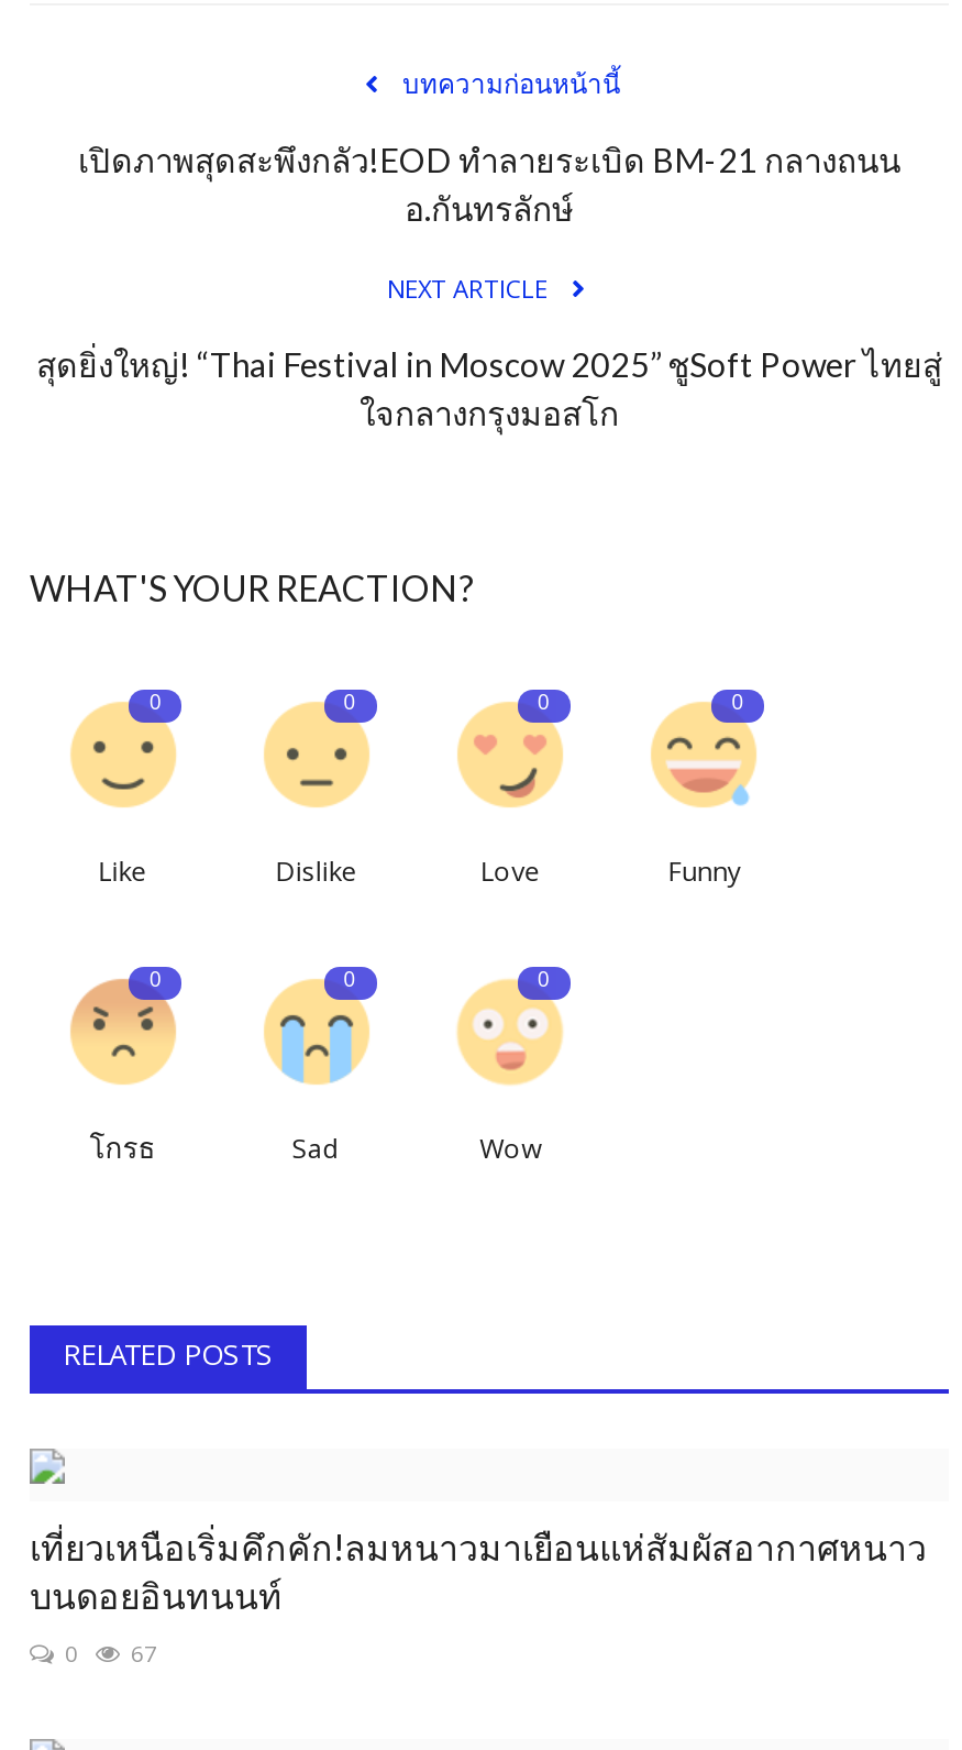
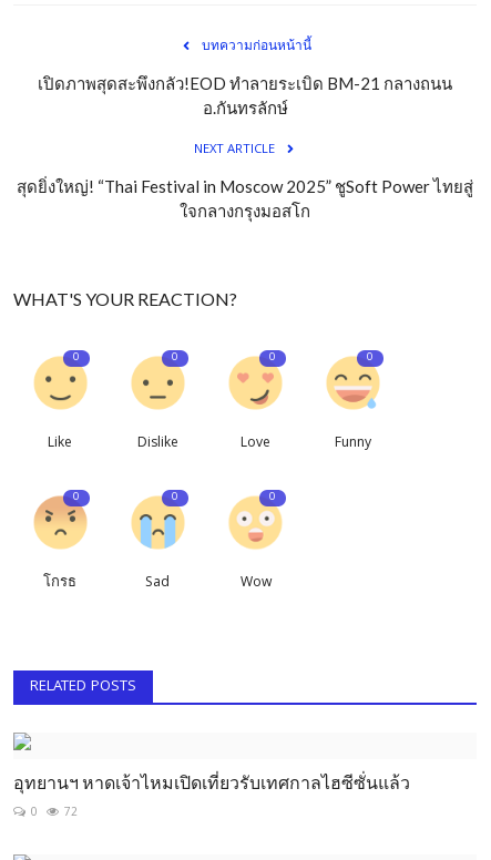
- เที่ยวเหนือเริ่มคึกคัก!ลมหนาวมาเยือนแห่สัมผัสอากาศหนาว
- บนดอยอินทนนท์
+ อุทยานฯ หาดเจ้าไหมเปิดเที่ยวรับเทศกาลไฮซีซั่นแล้ว

- 0 67
+ 0 72
